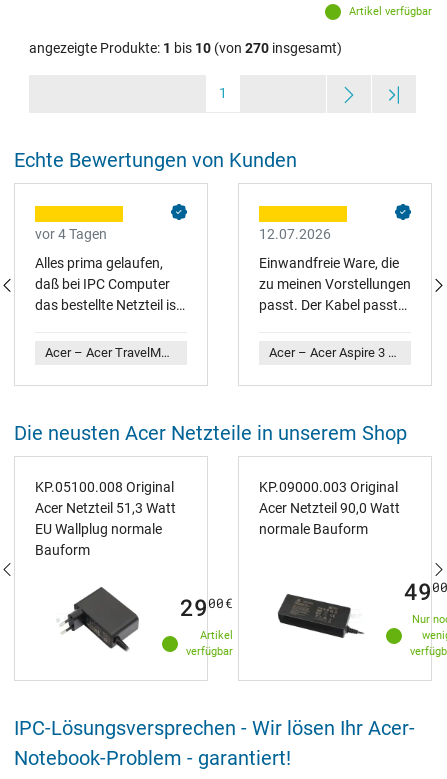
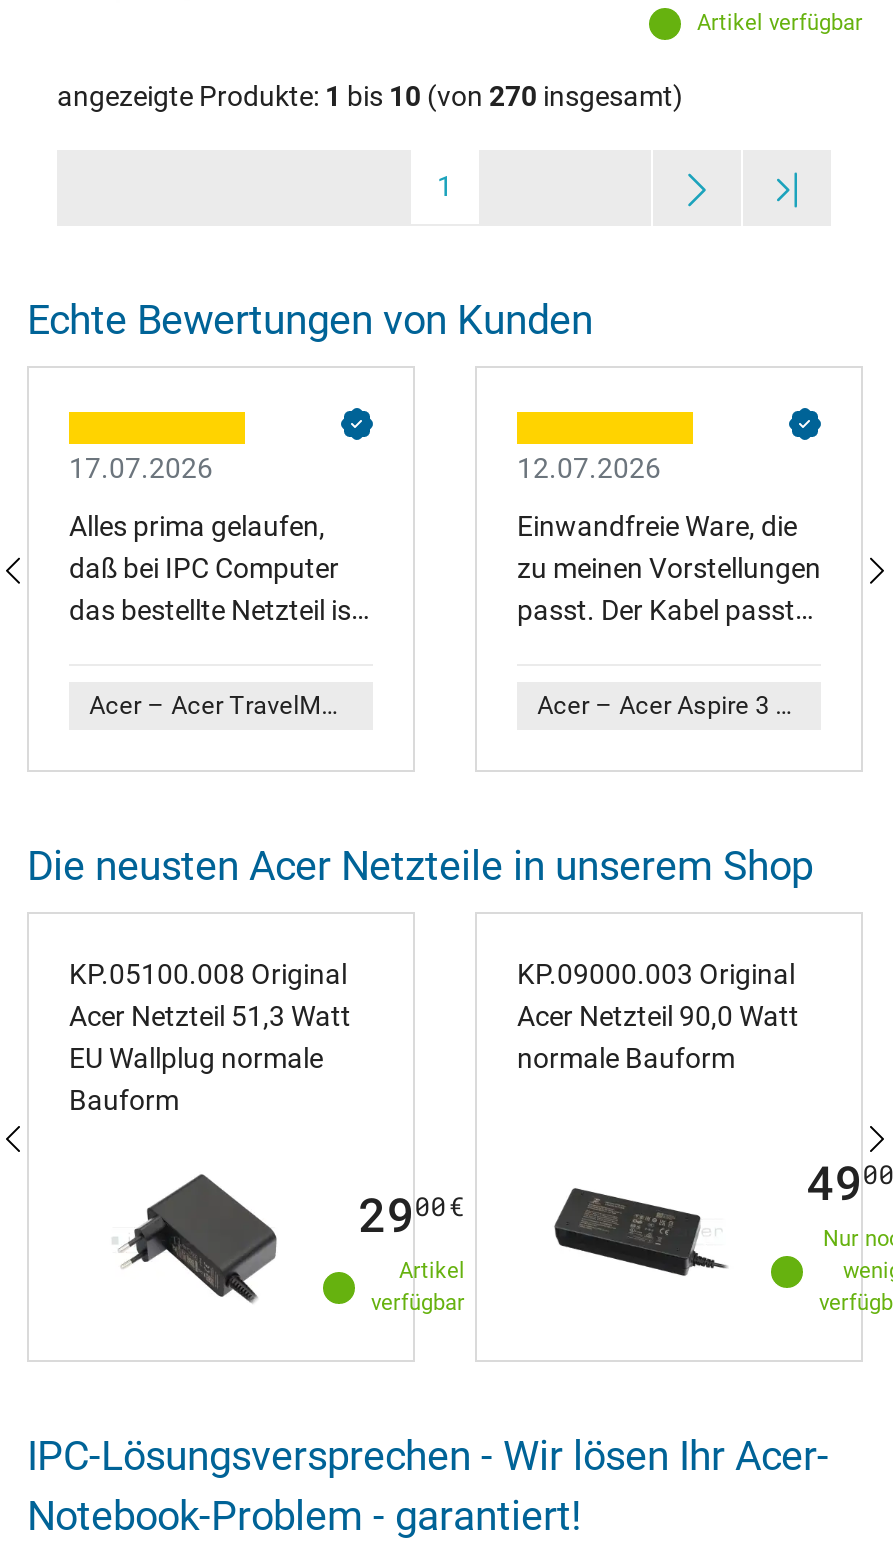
- vor 4 Tagen
+ 17.07.2026
